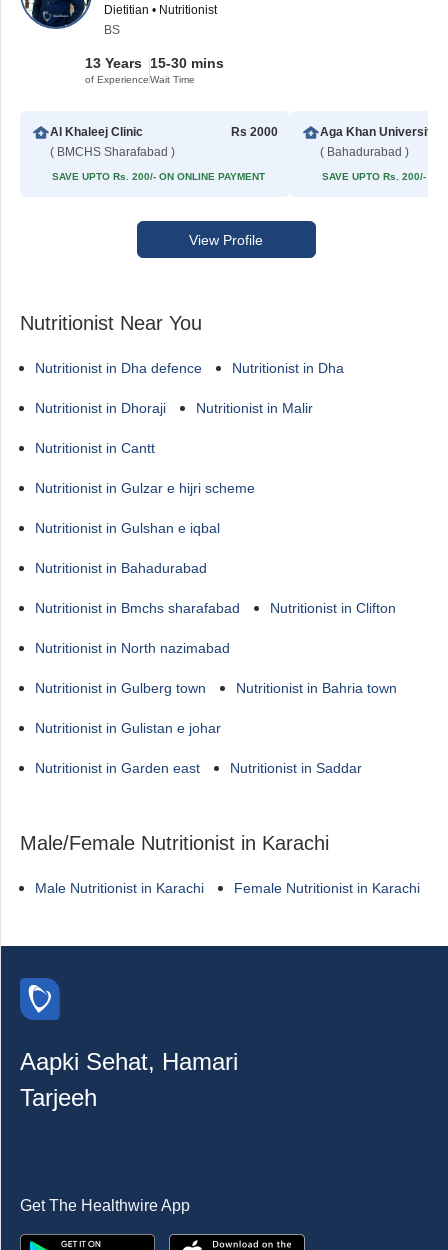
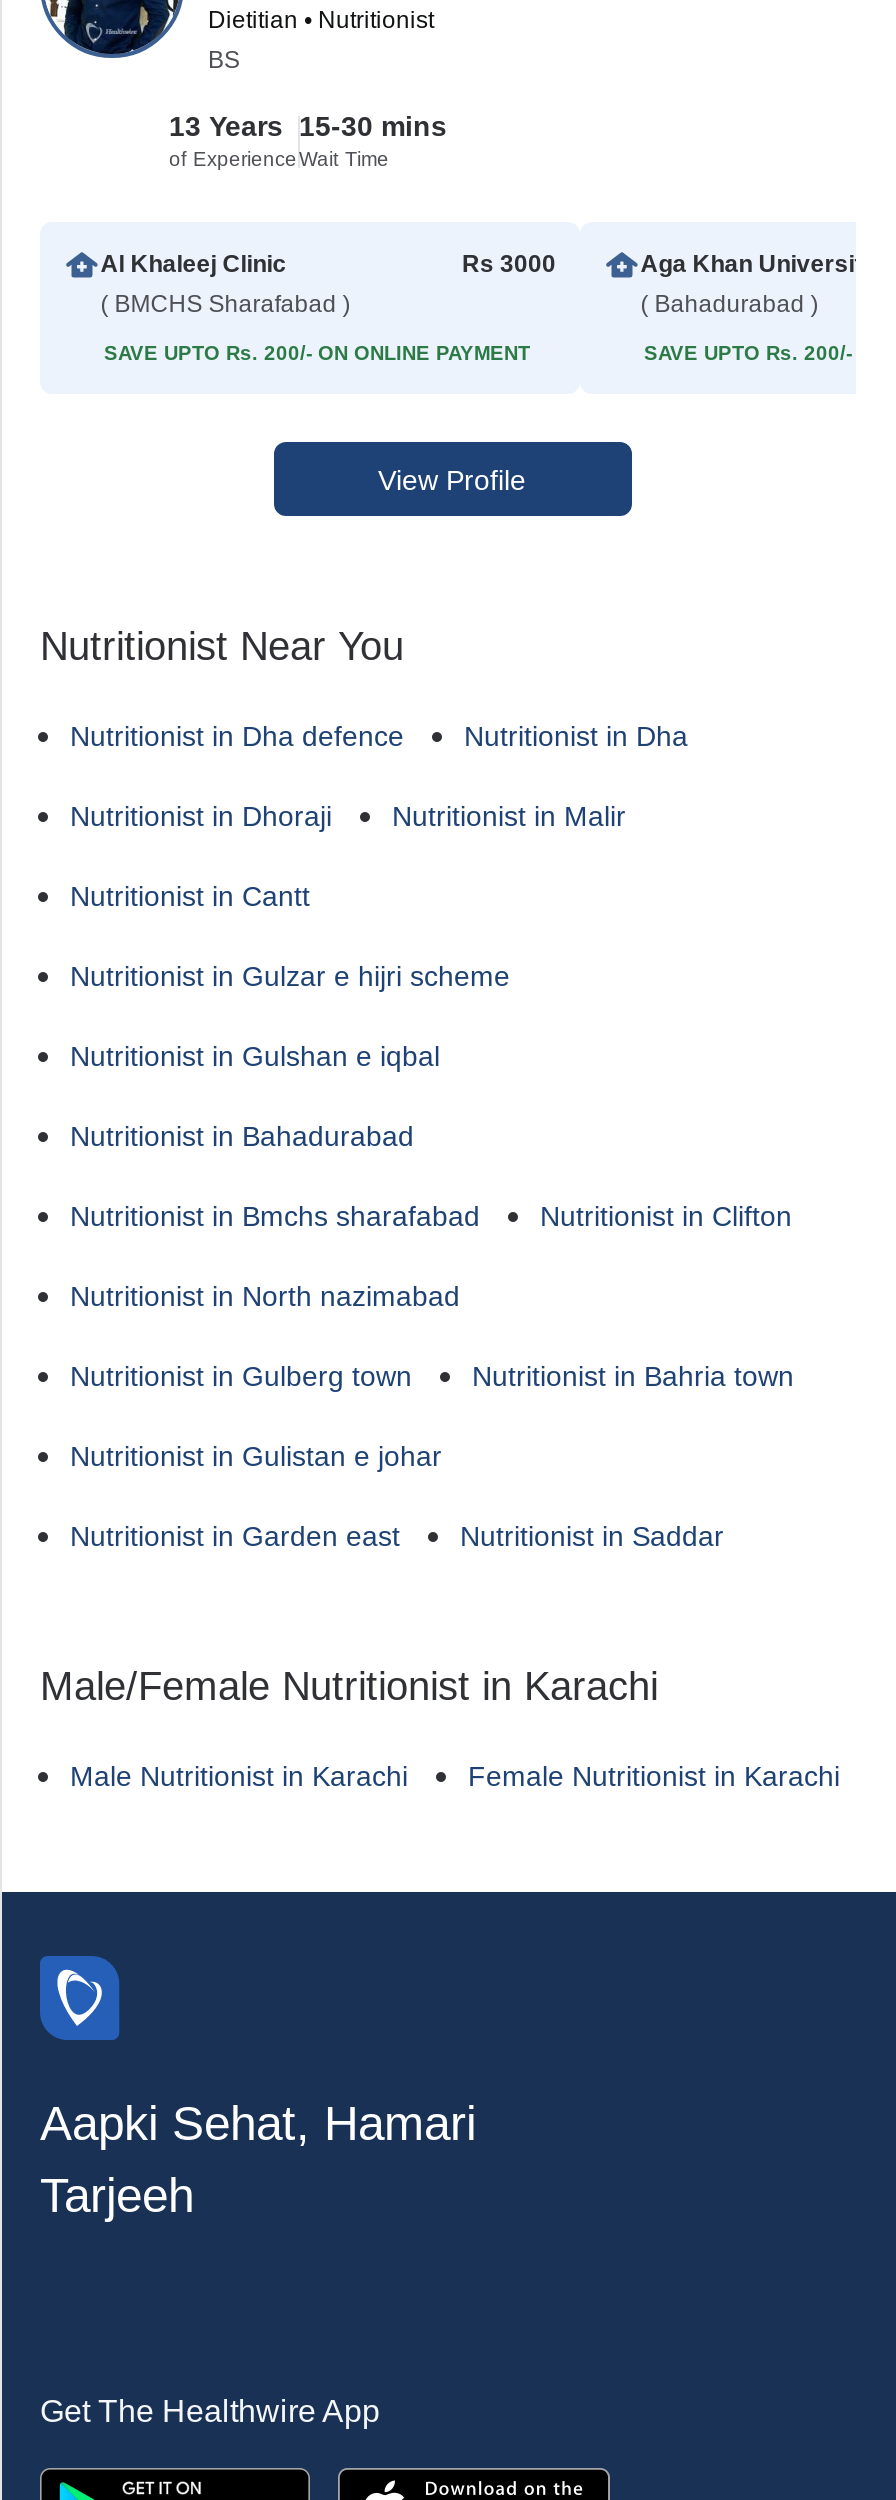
- Rs 2000
+ Rs 3000
